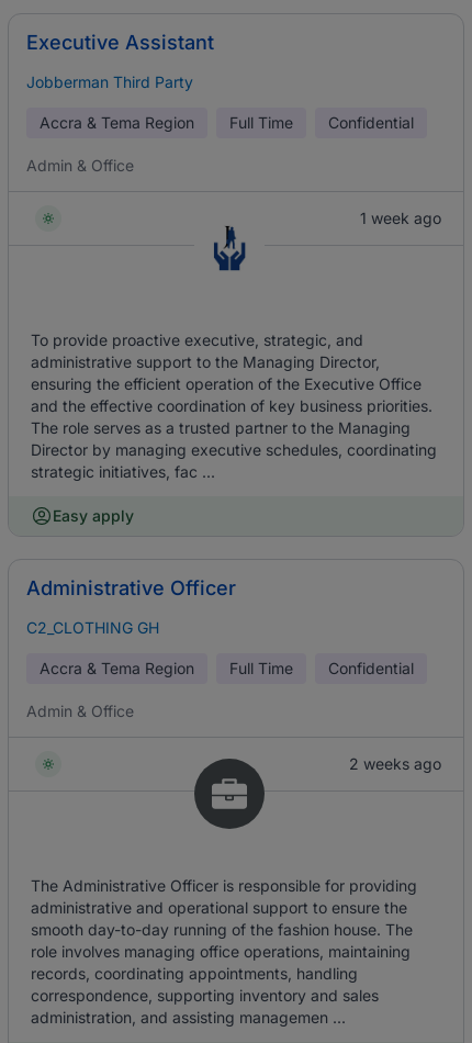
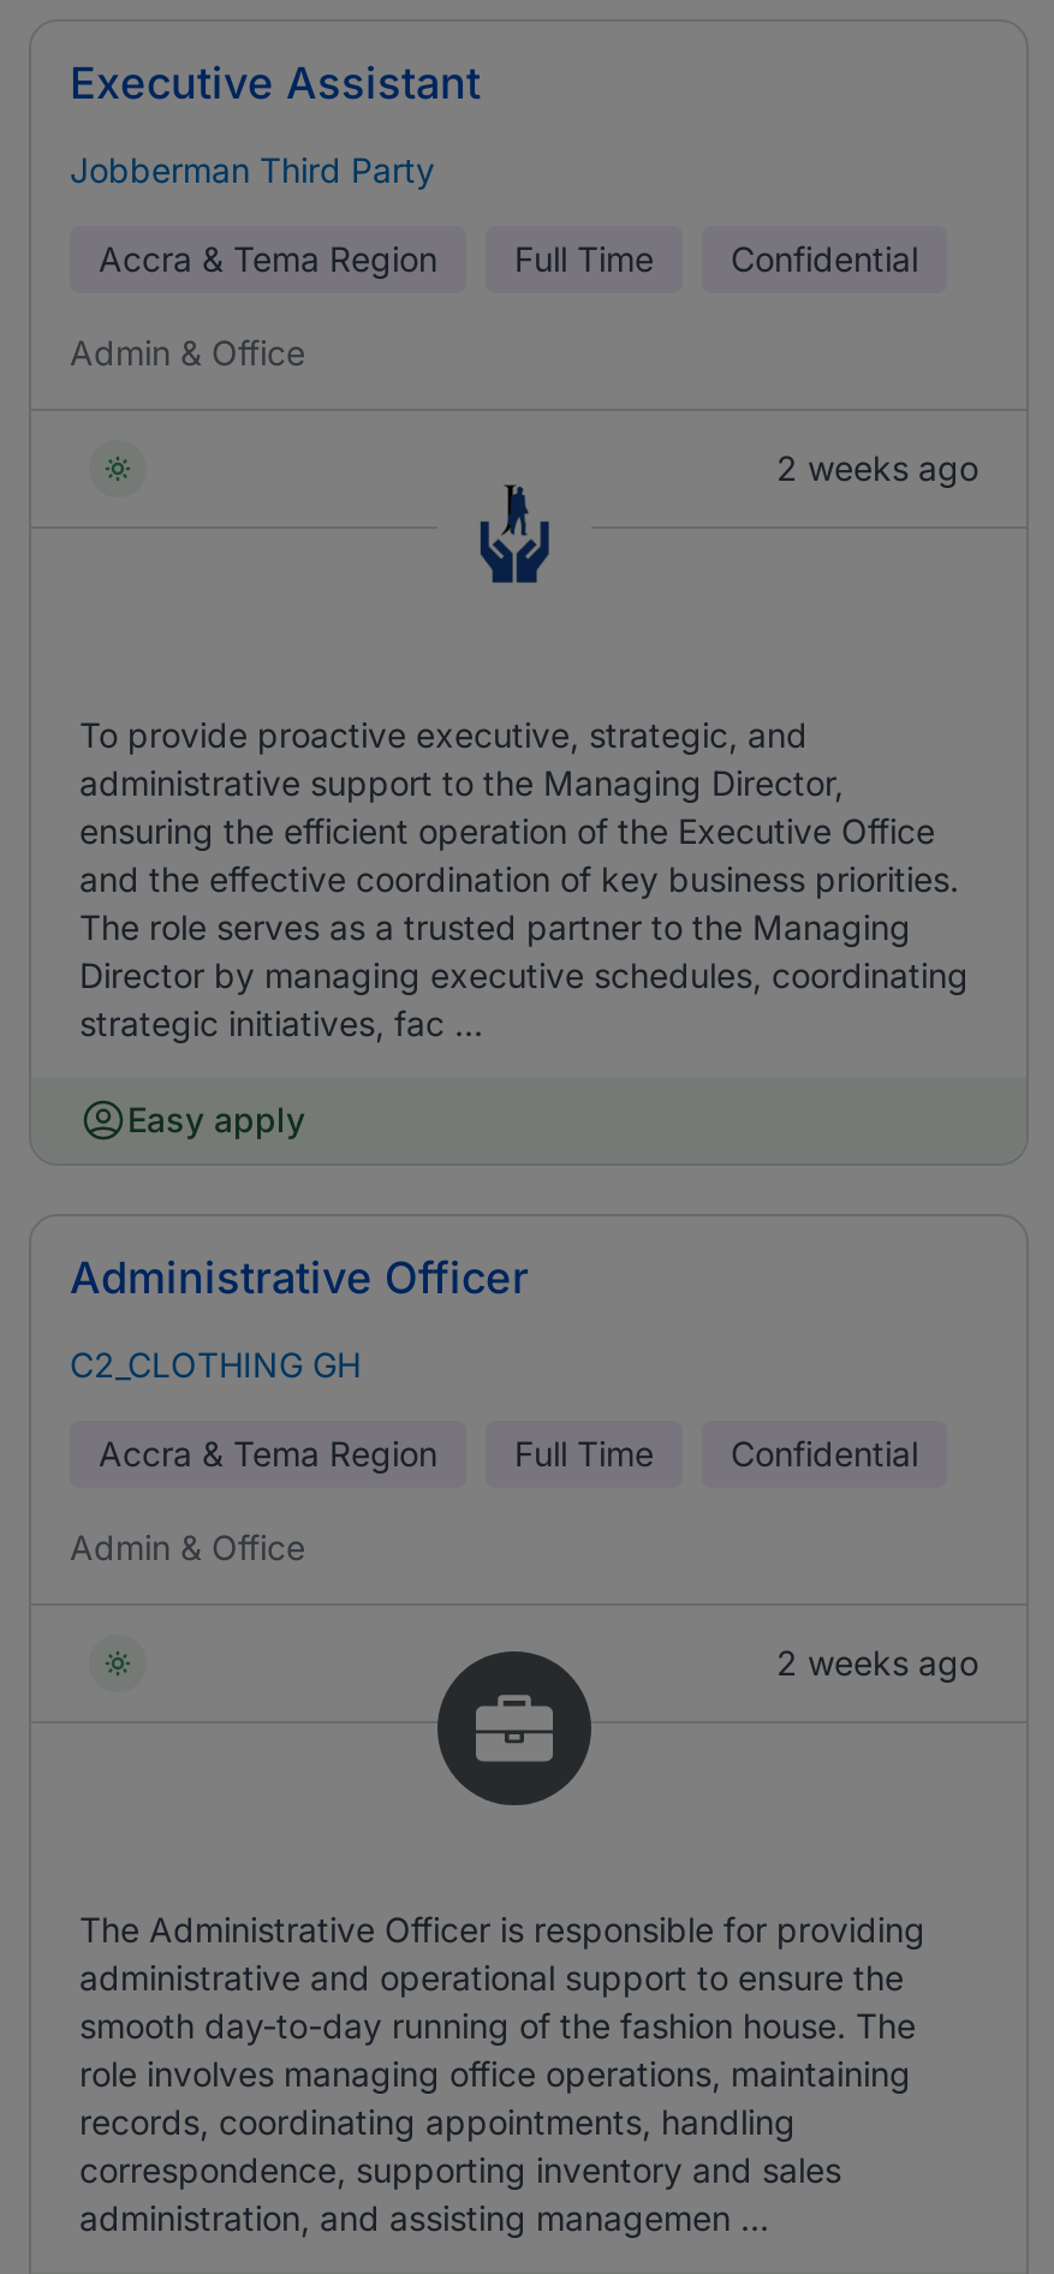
- 1 week ago
+ 2 weeks ago
